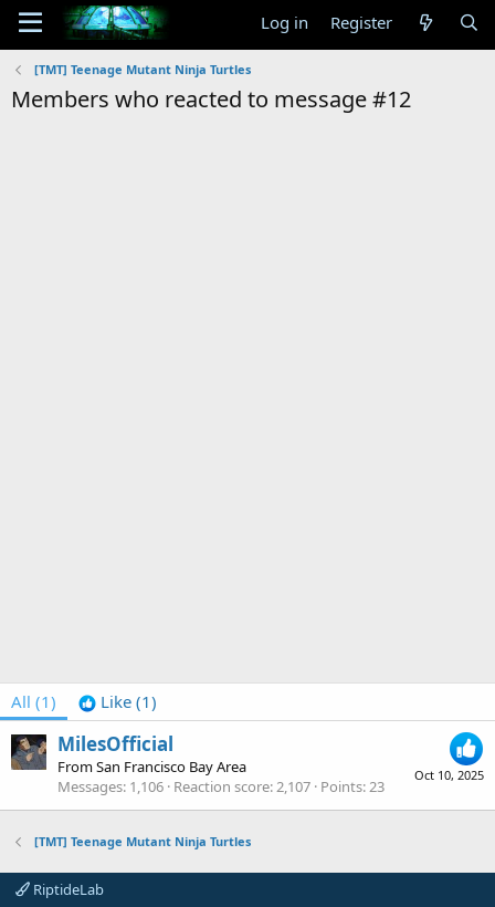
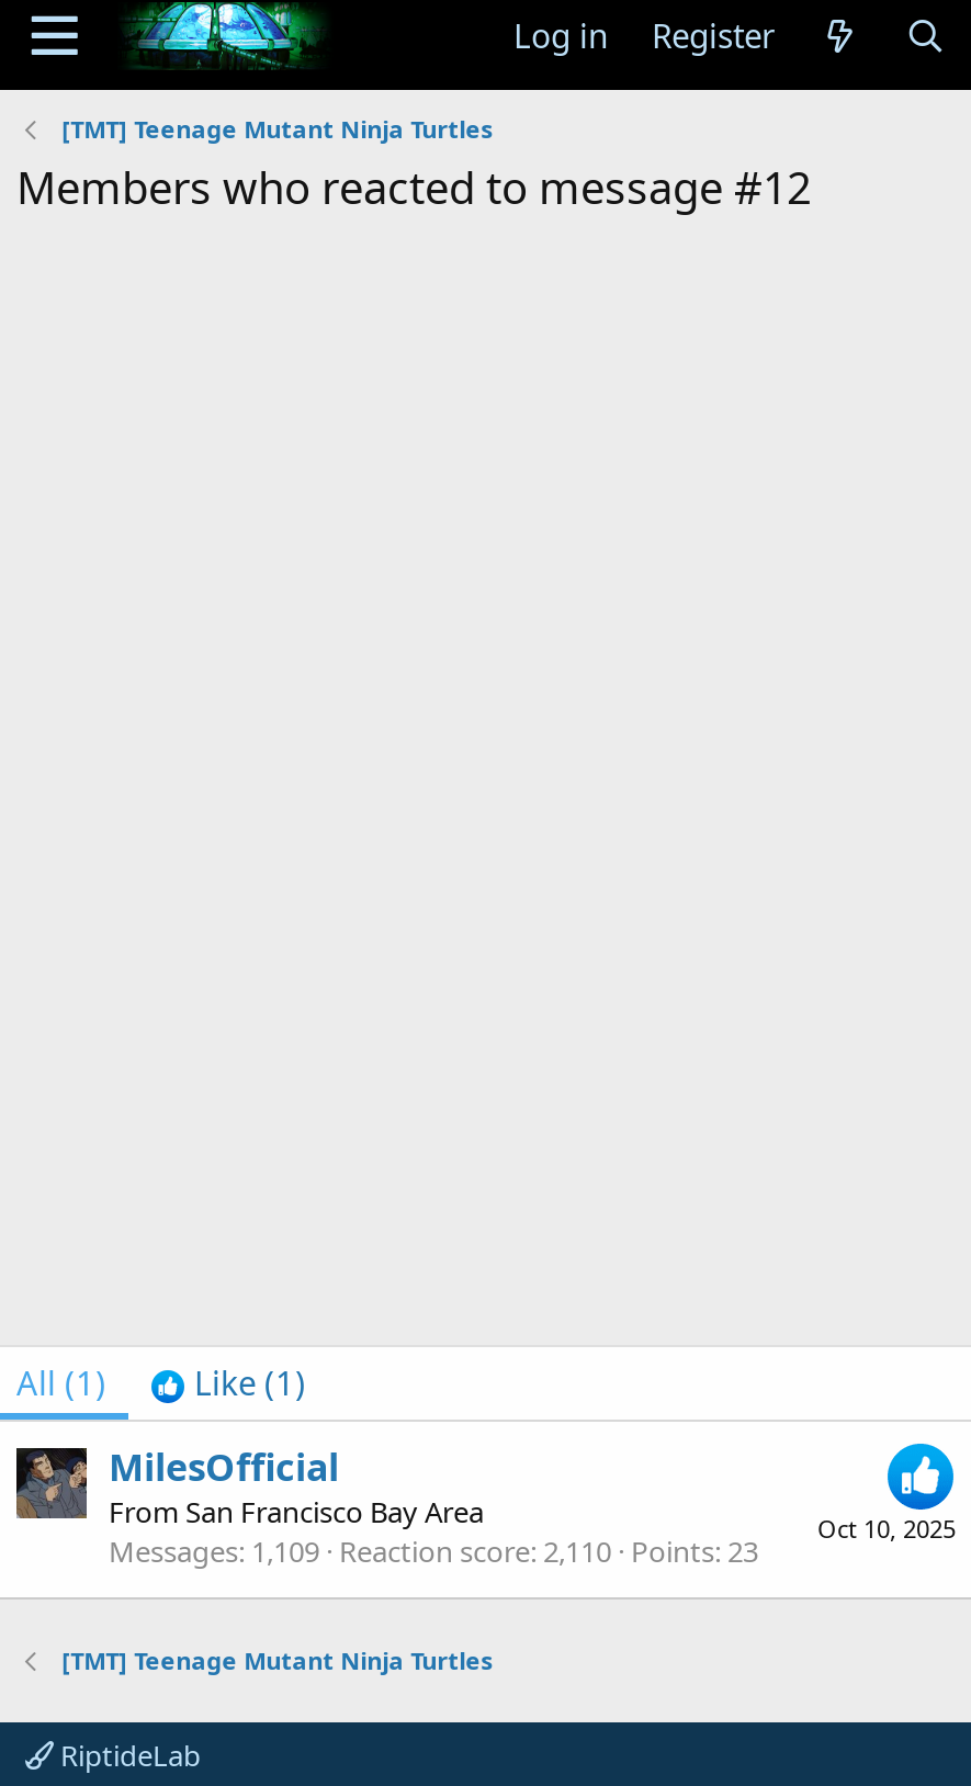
- Messages 1,106 Reaction score 2,107 Points 23
+ Messages 1,109 Reaction score 2,110 Points 23
